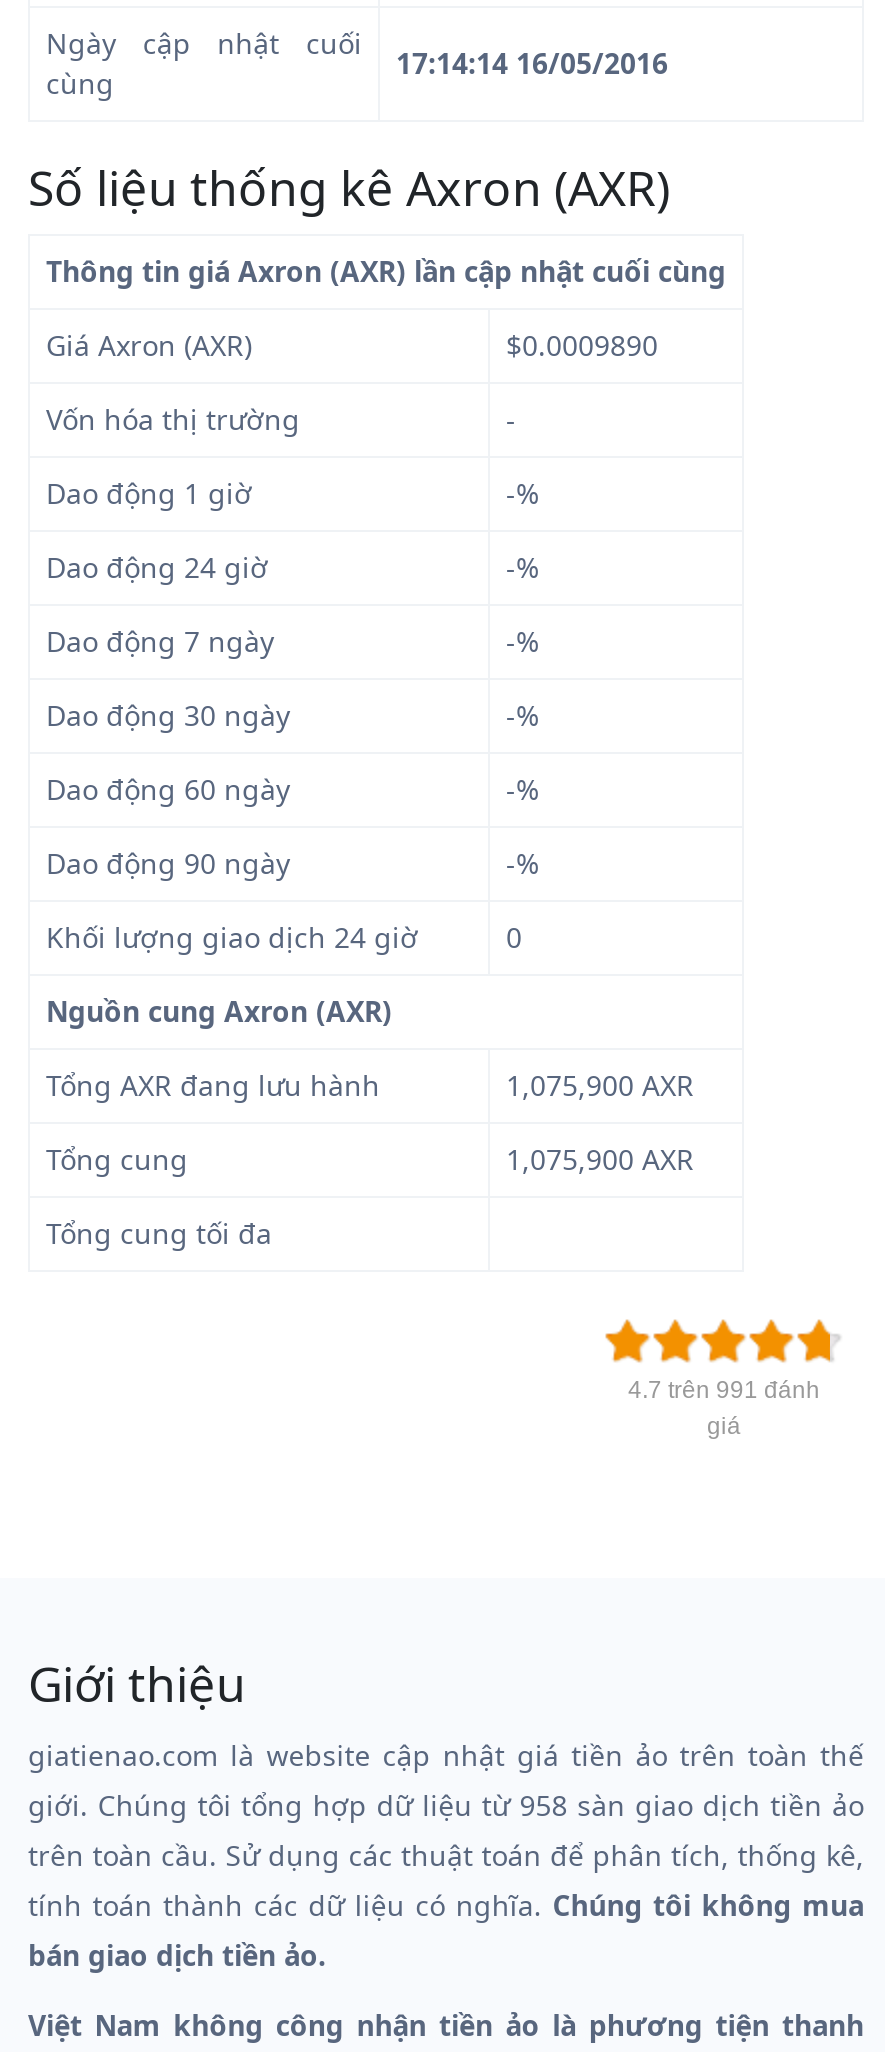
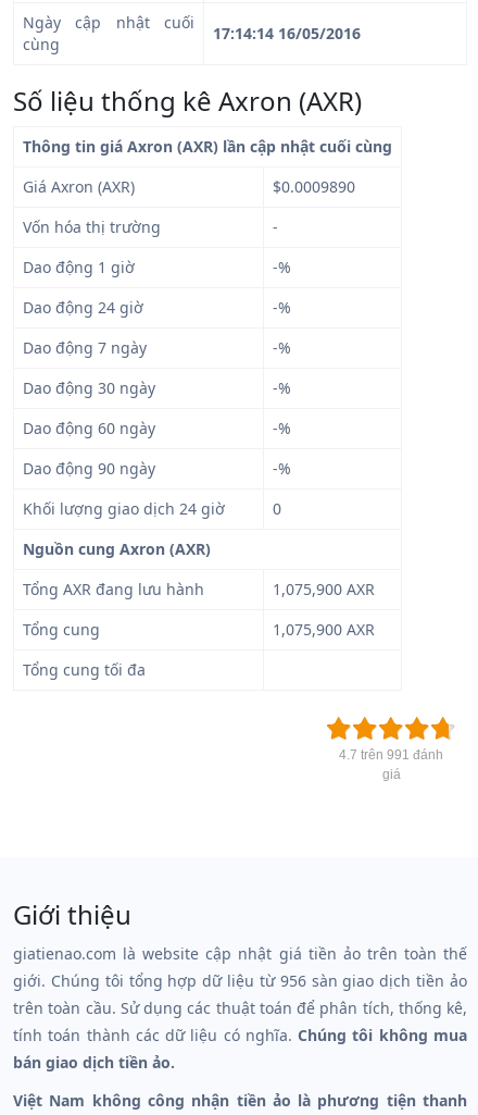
- giới. Chúng tôi tổng hợp dữ liệu từ 958 sàn giao dịch tiền ảo
+ giới. Chúng tôi tổng hợp dữ liệu từ 956 sàn giao dịch tiền ảo
